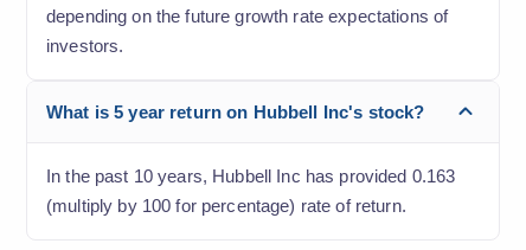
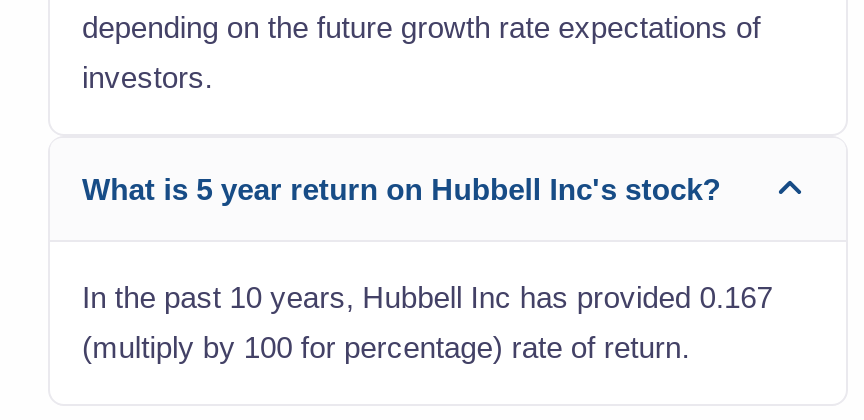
- In the past 10 years, Hubbell Inc has provided 0.163
+ In the past 10 years, Hubbell Inc has provided 0.167
